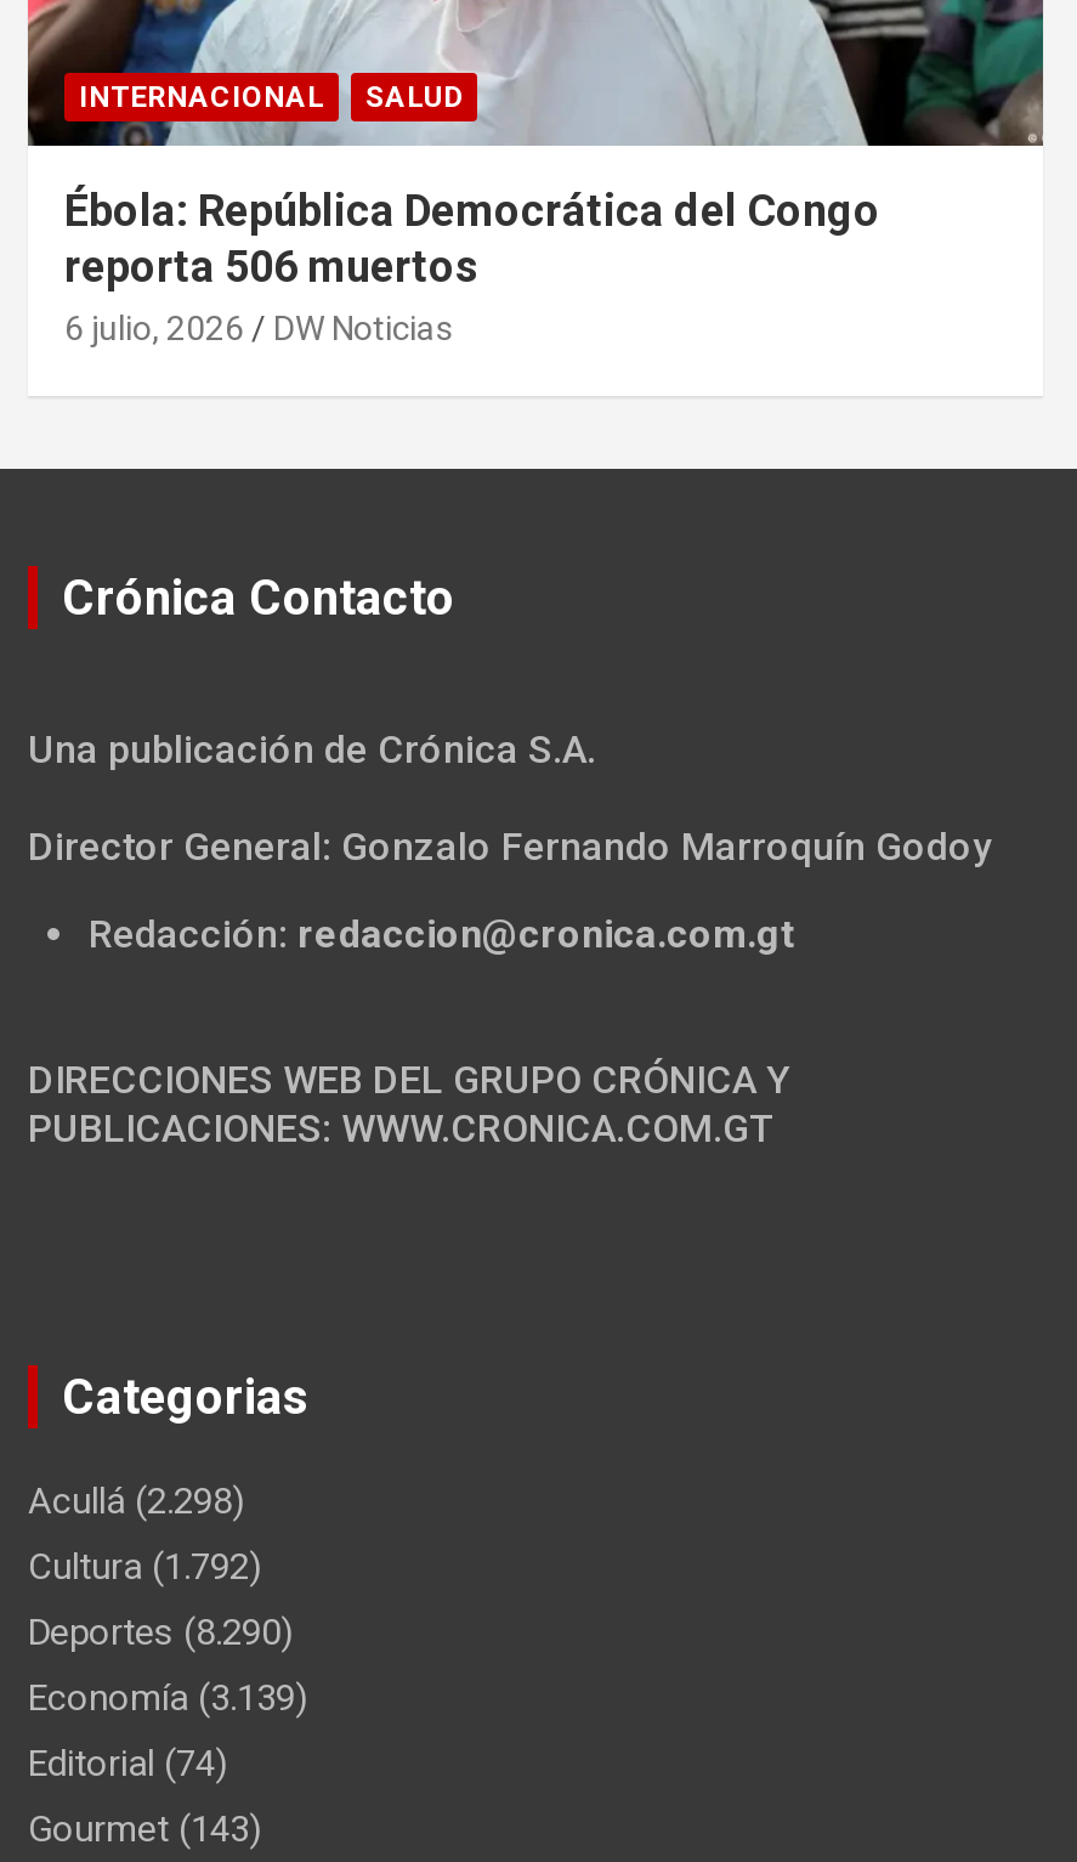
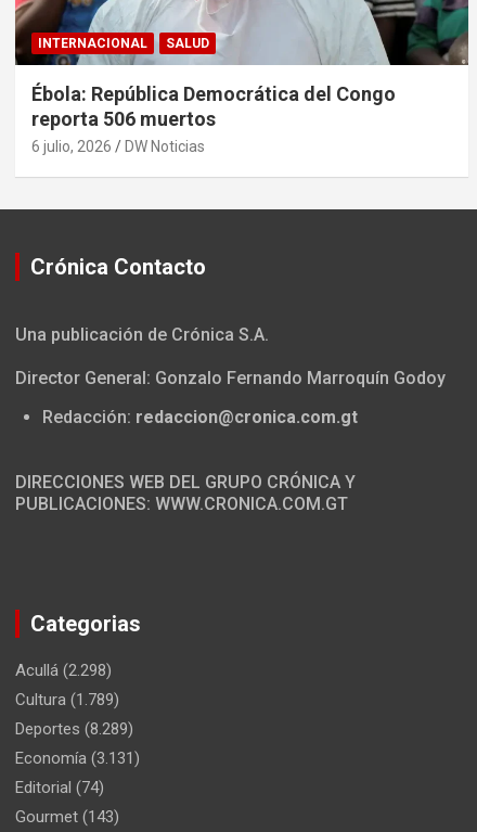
- Cultura (1.792)
+ Cultura (1.789)

- Deportes (8.290)
+ Deportes (8.289)

- Economía (3.139)
+ Economía (3.131)
